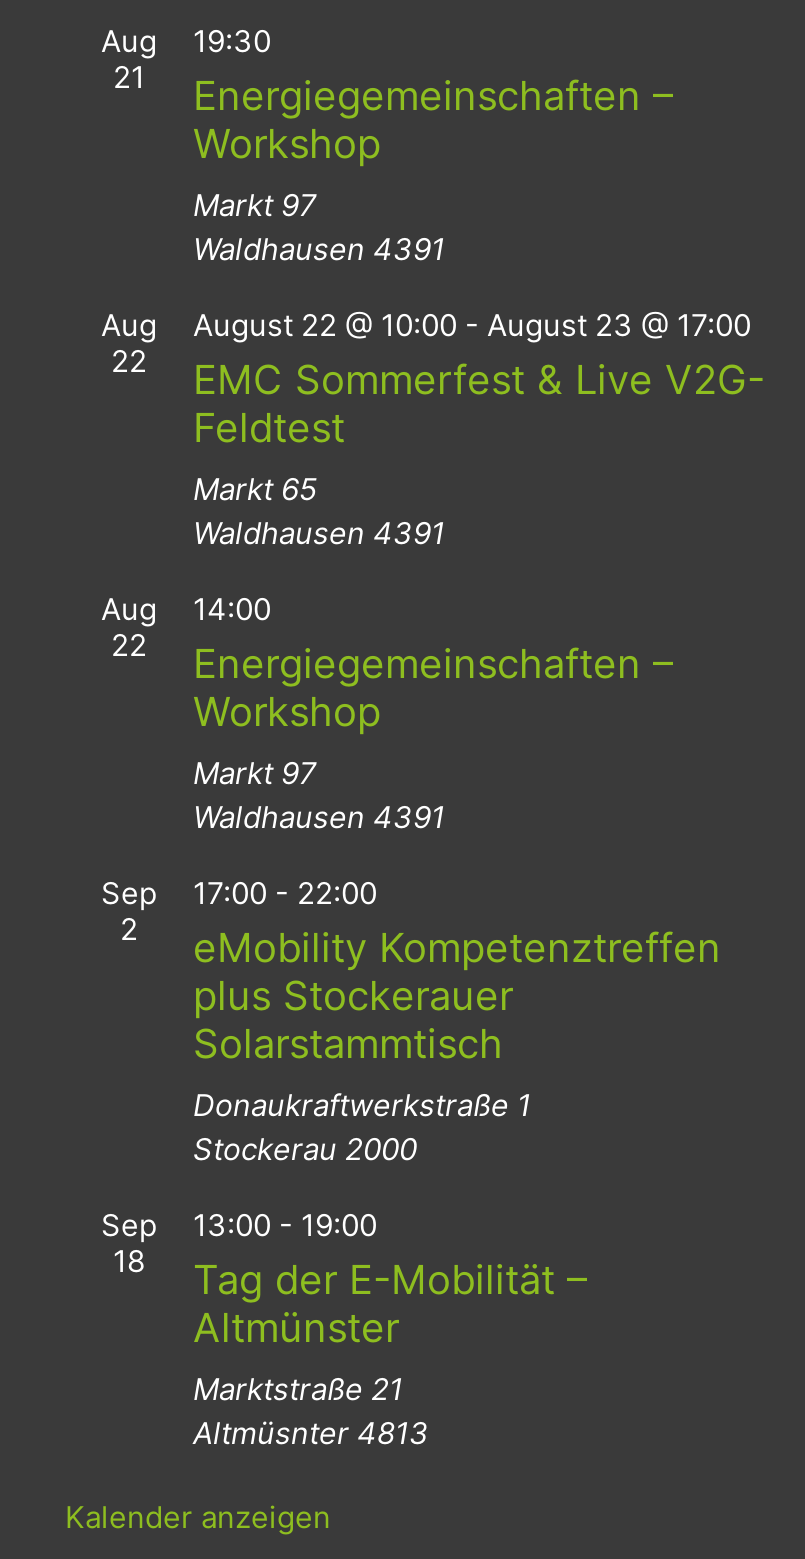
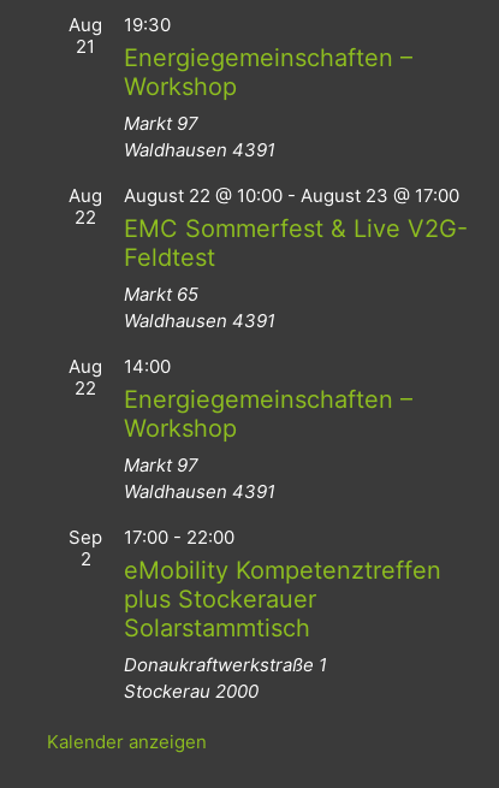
- Sep
- 18

- 13:00 - 19:00
- Tag der E-Mobilität –
- Altmünster
- Marktstraße 21
- Altmüsnter 4813
